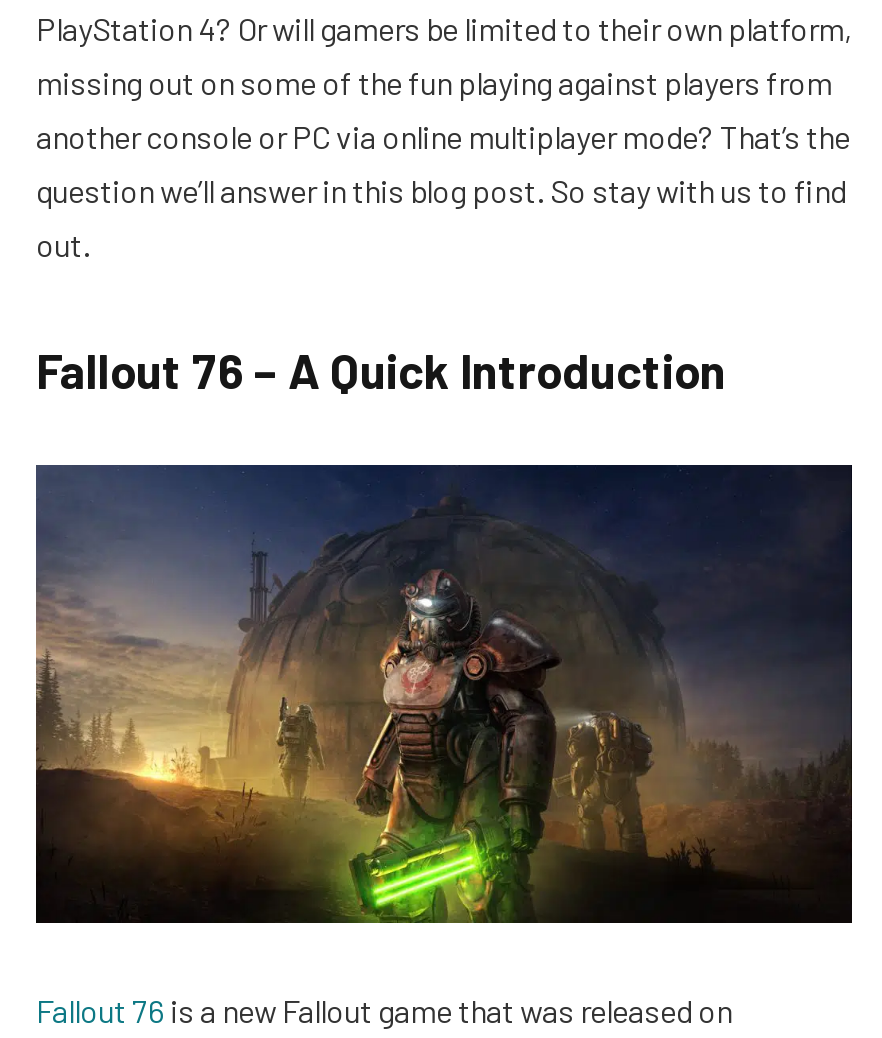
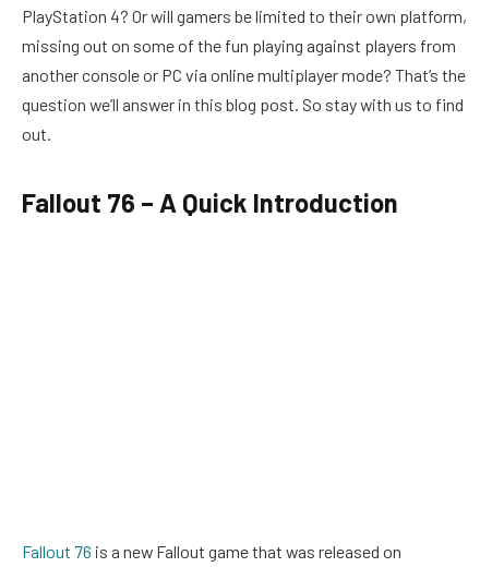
- [image]
